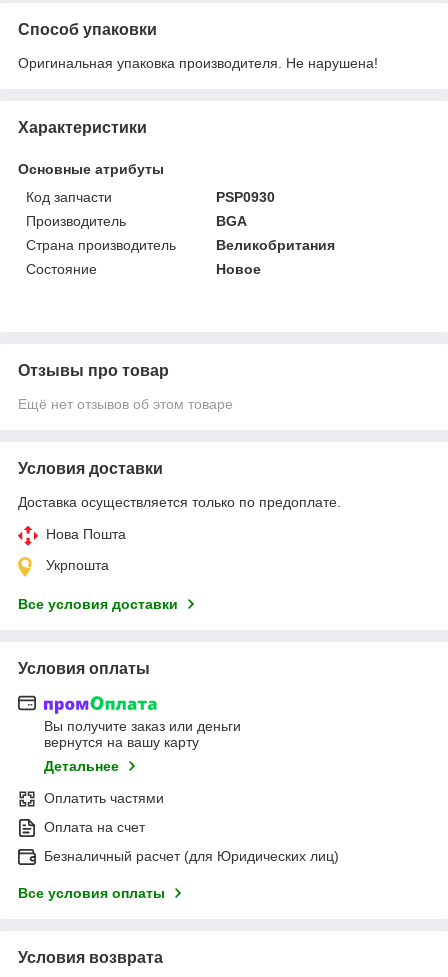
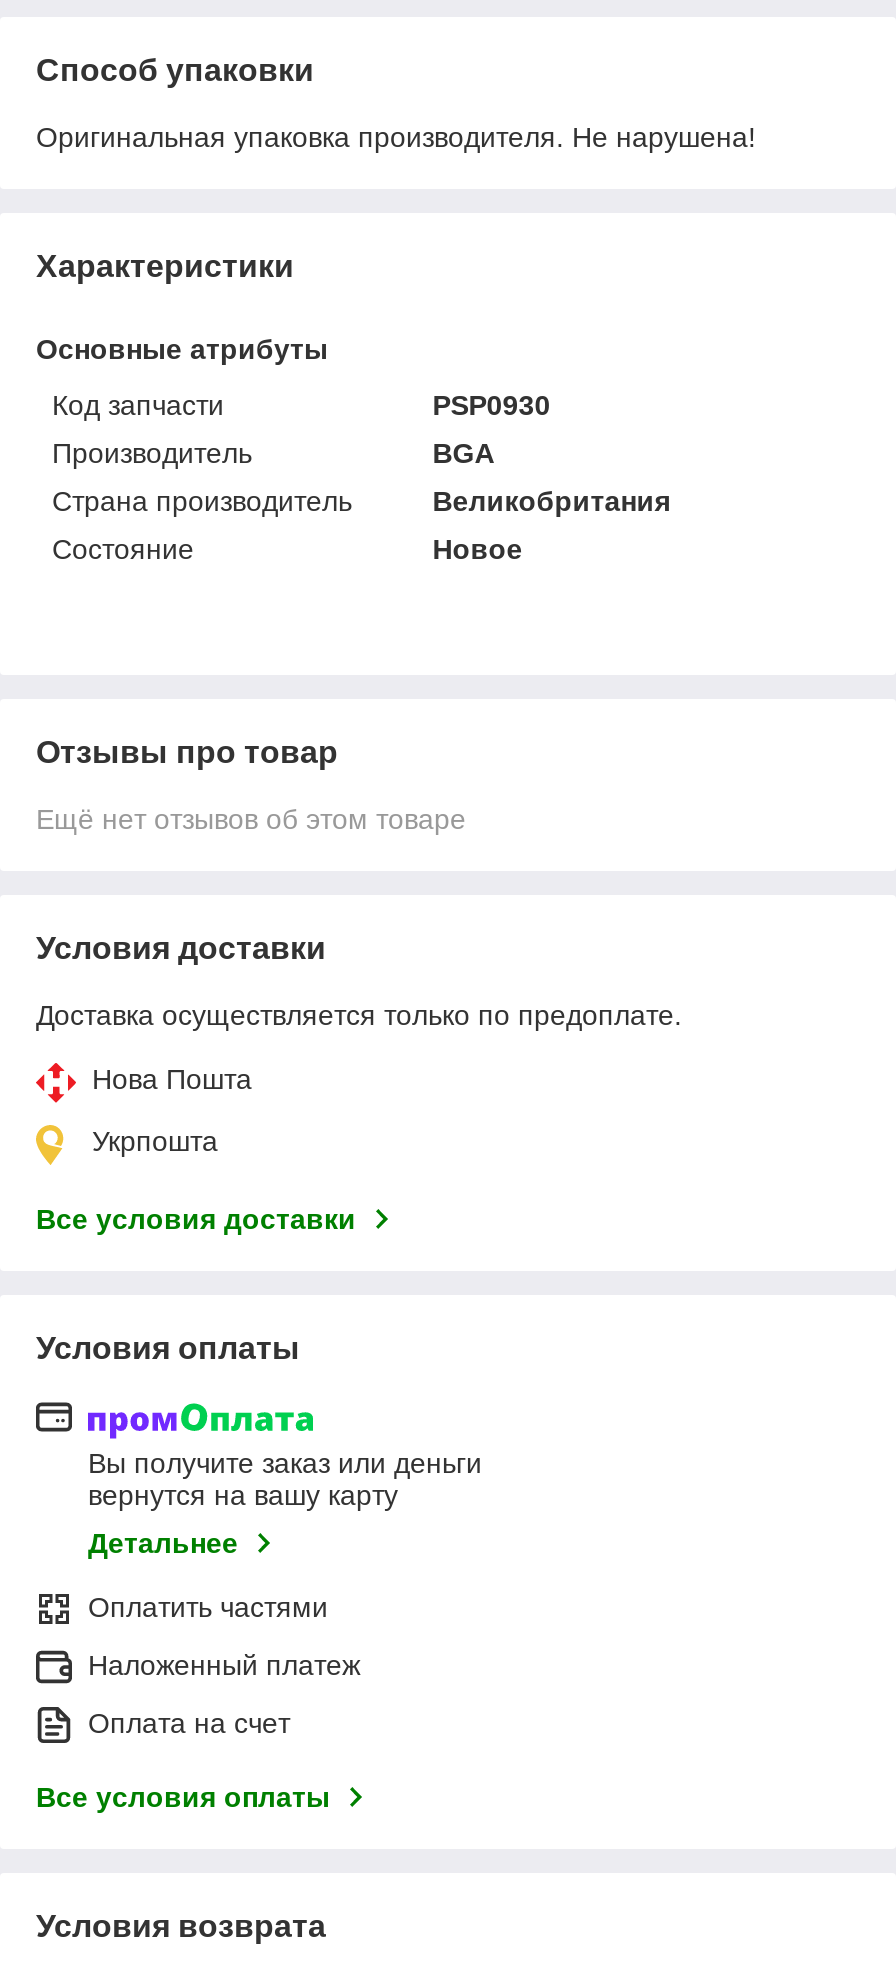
+ Наложенный платеж

moved down: Оплата на счет

- Безналичный расчет (для Юридических лиц)
